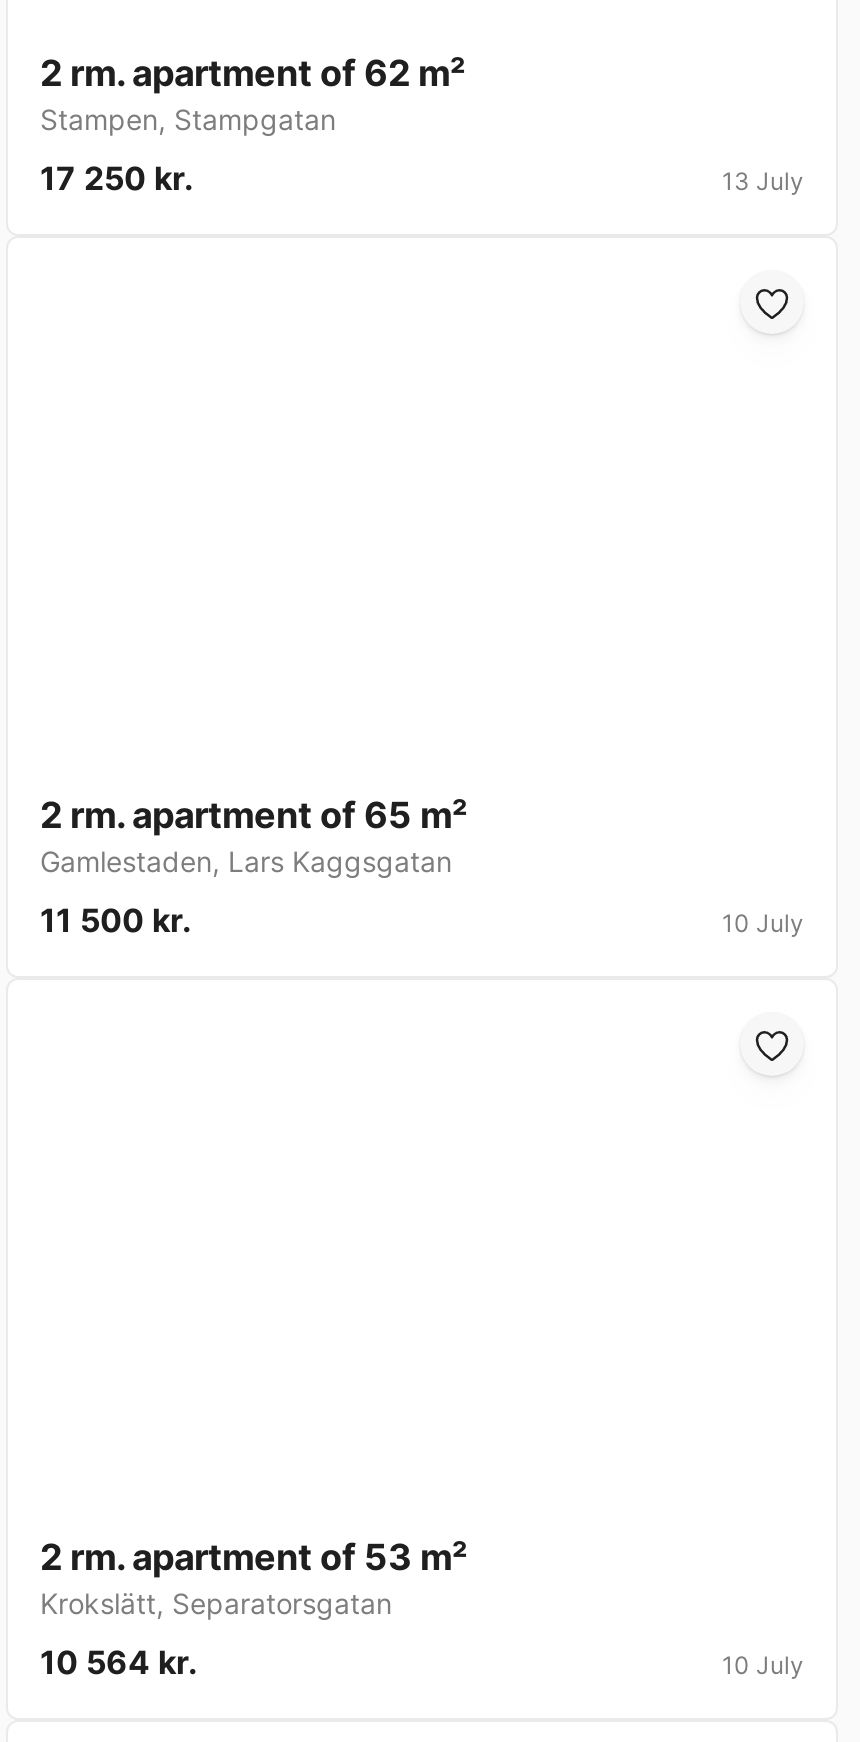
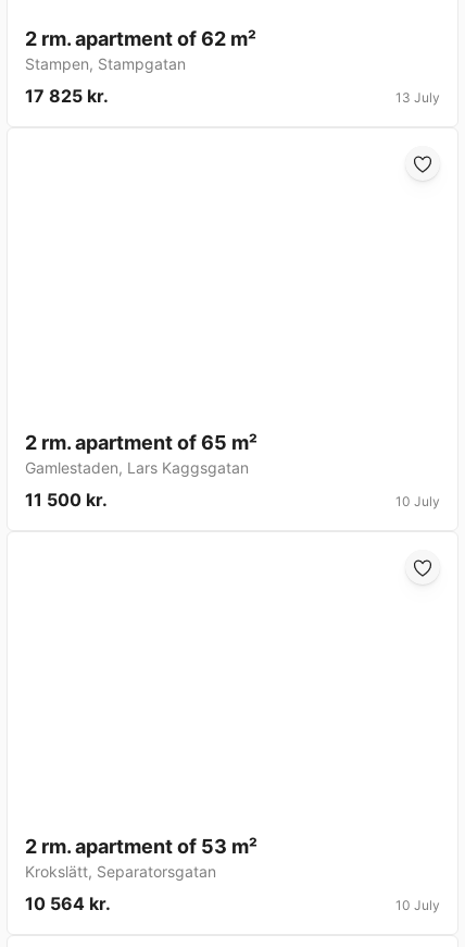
- 17 250 kr.
+ 17 825 kr.
